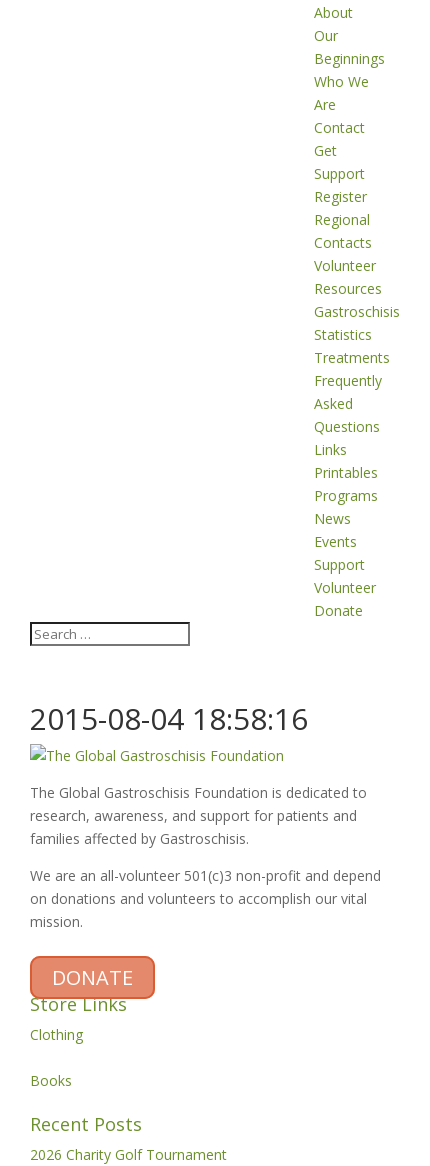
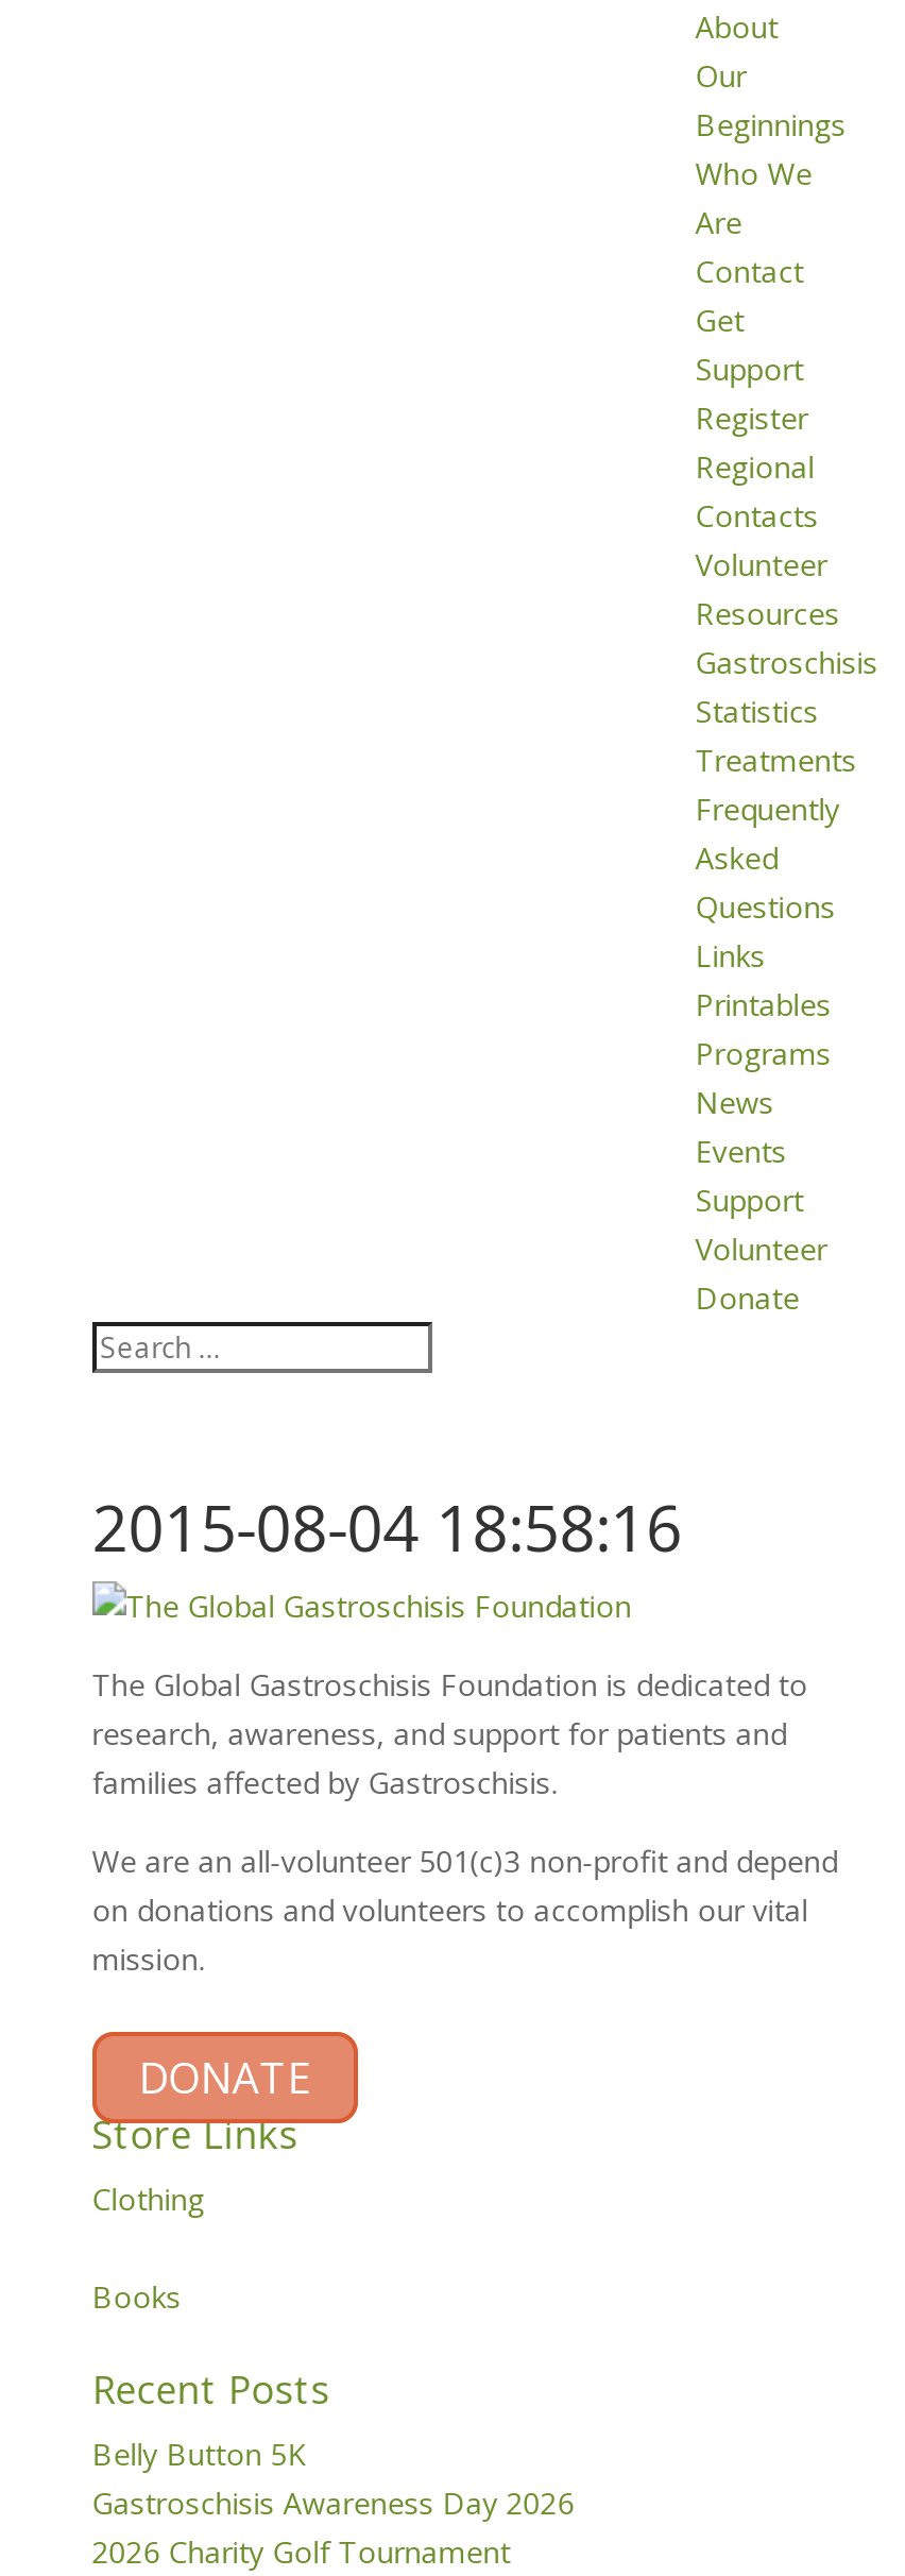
+ Belly Button 5K
+ Gastroschisis Awareness Day 2026
